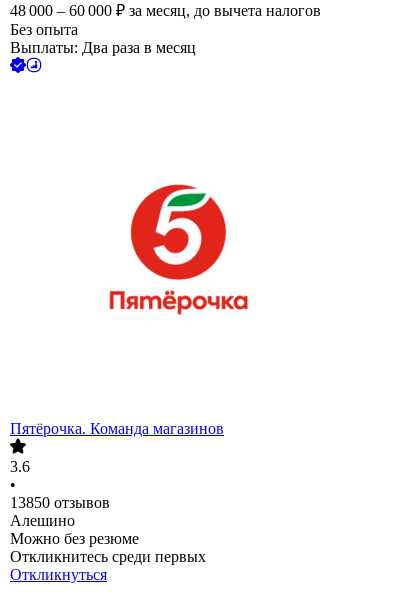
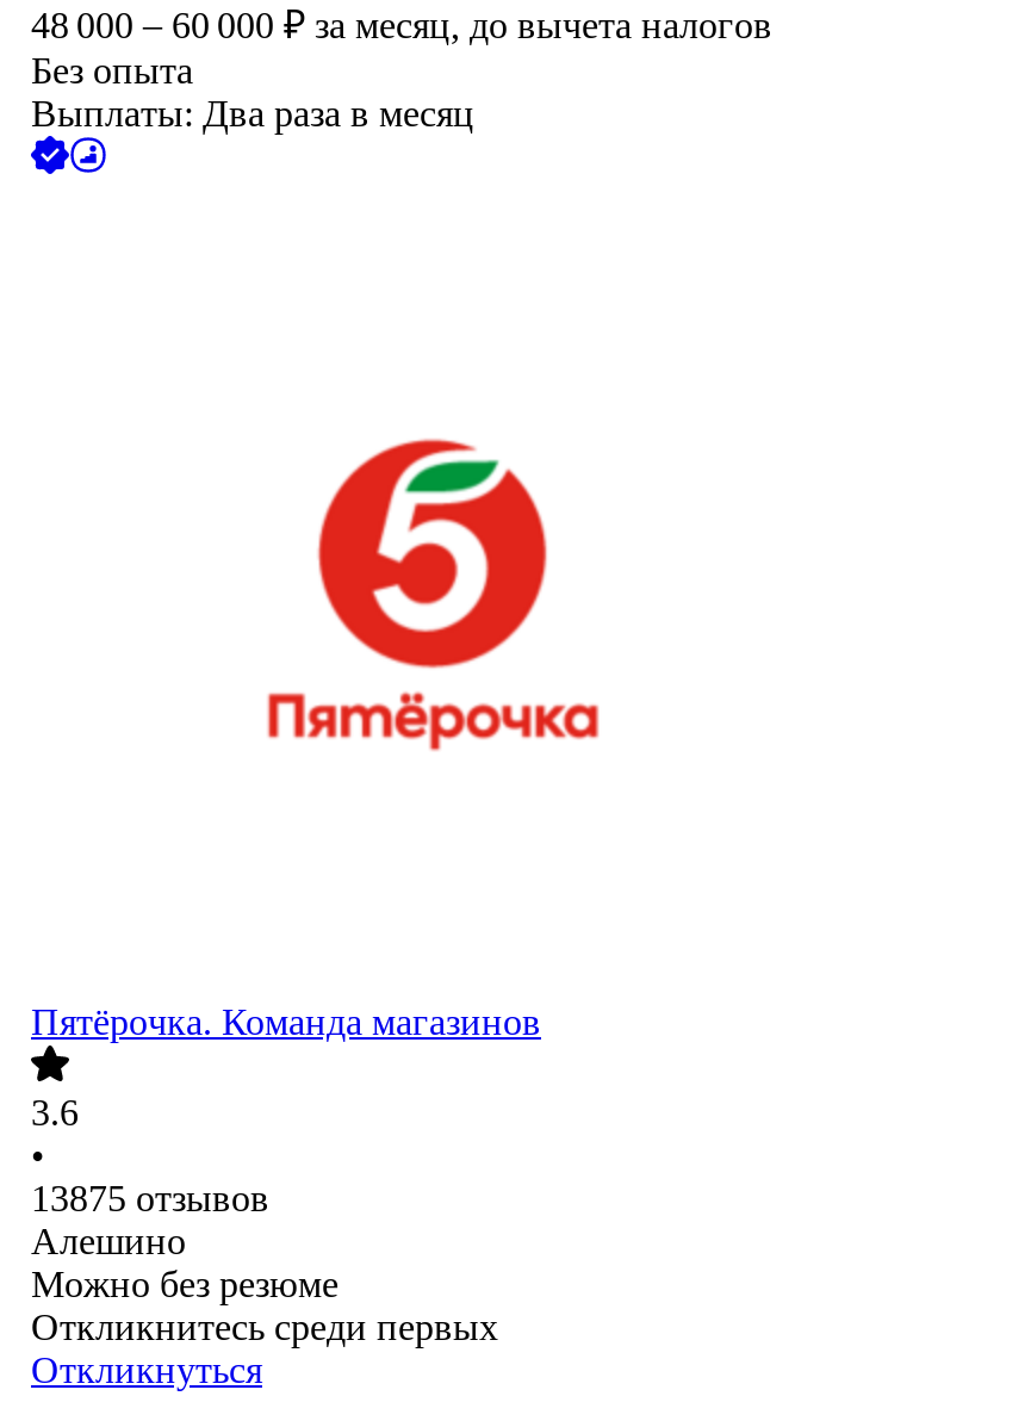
- 13850 отзывов
+ 13875 отзывов
